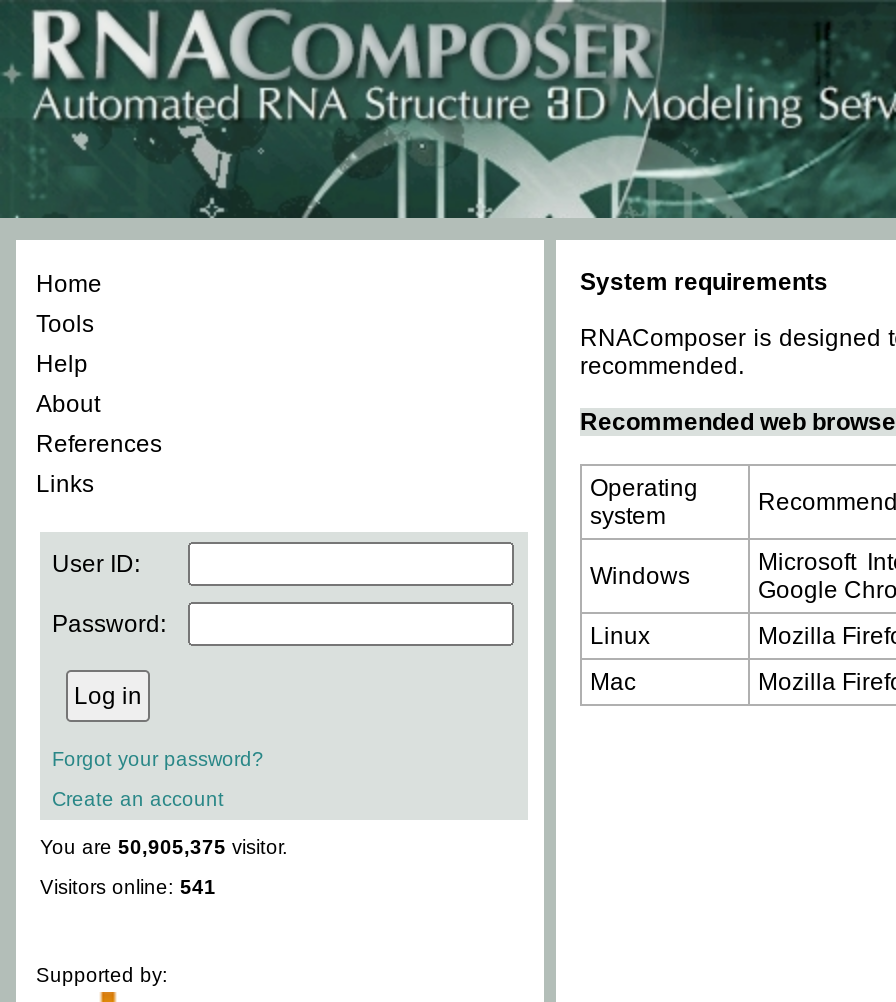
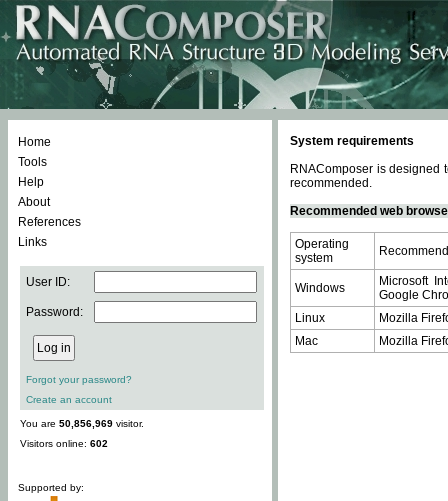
- You are 50,905,375 visitor.
+ You are 50,856,969 visitor.

- Visitors online: 541
+ Visitors online: 602
